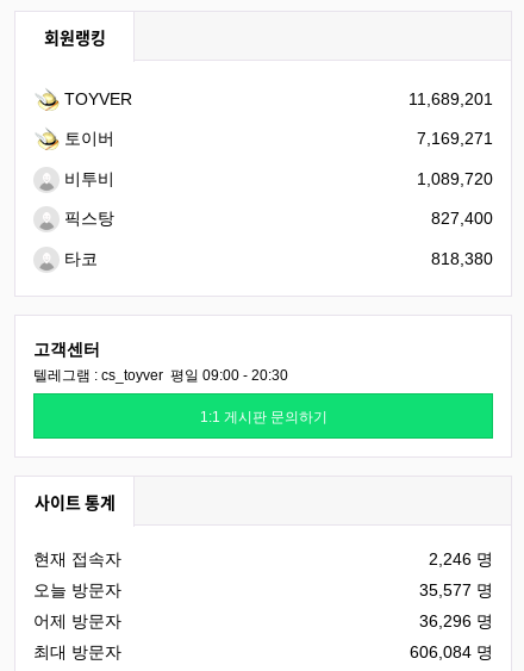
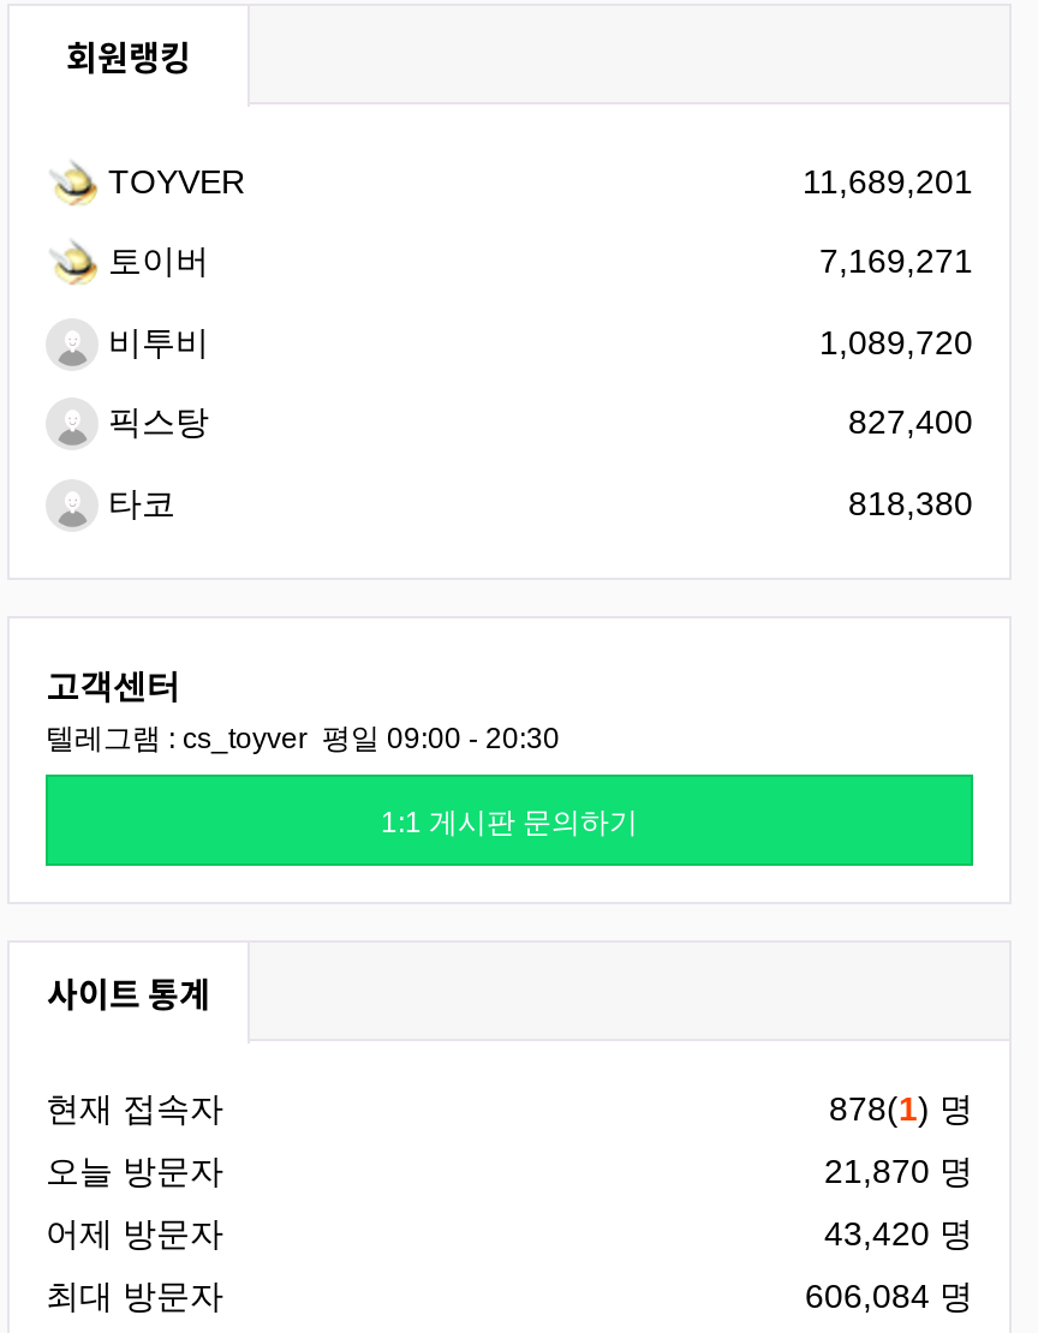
- 2,246 명
+ 878(1) 명

- 35,577 명
+ 21,870 명

- 36,296 명
+ 43,420 명
